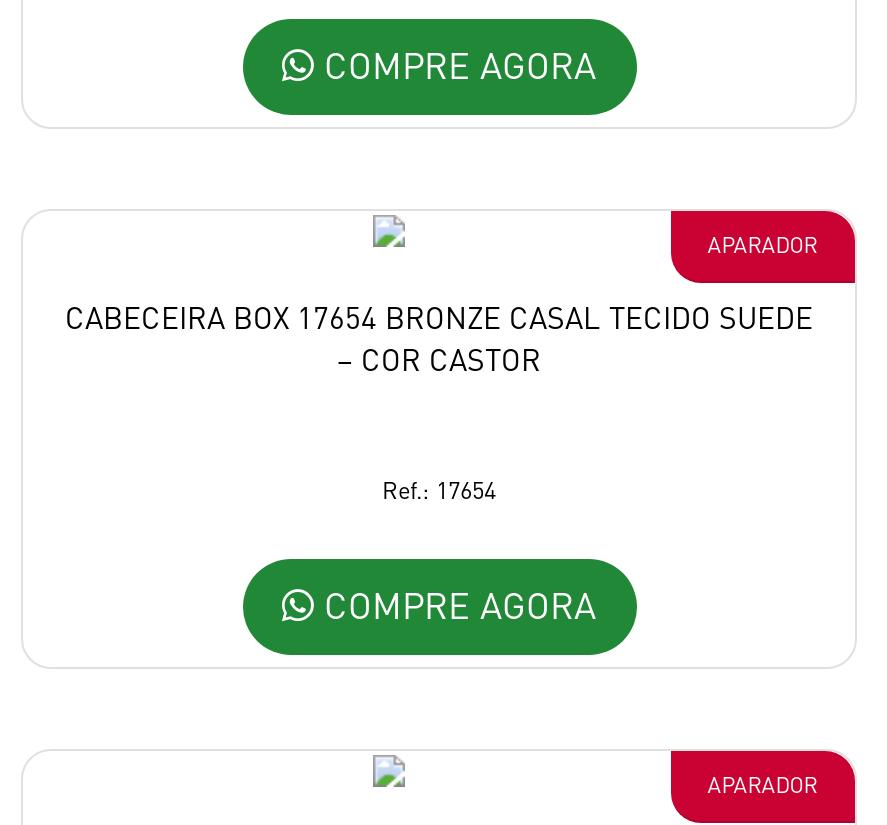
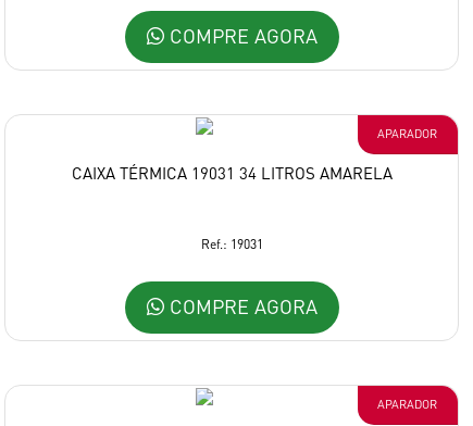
- CABECEIRA BOX 17654 BRONZE CASAL TECIDO SUEDE
- – COR CASTOR
+ CAIXA TÉRMICA 19031 34 LITROS AMARELA

- Ref.: 17654
+ Ref.: 19031
